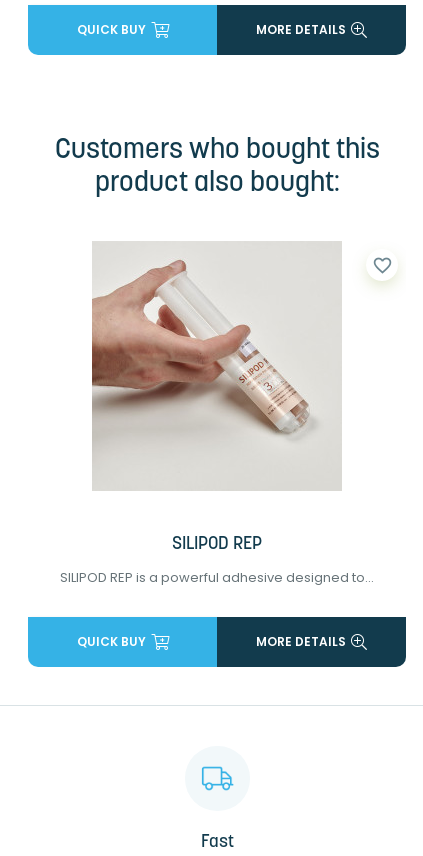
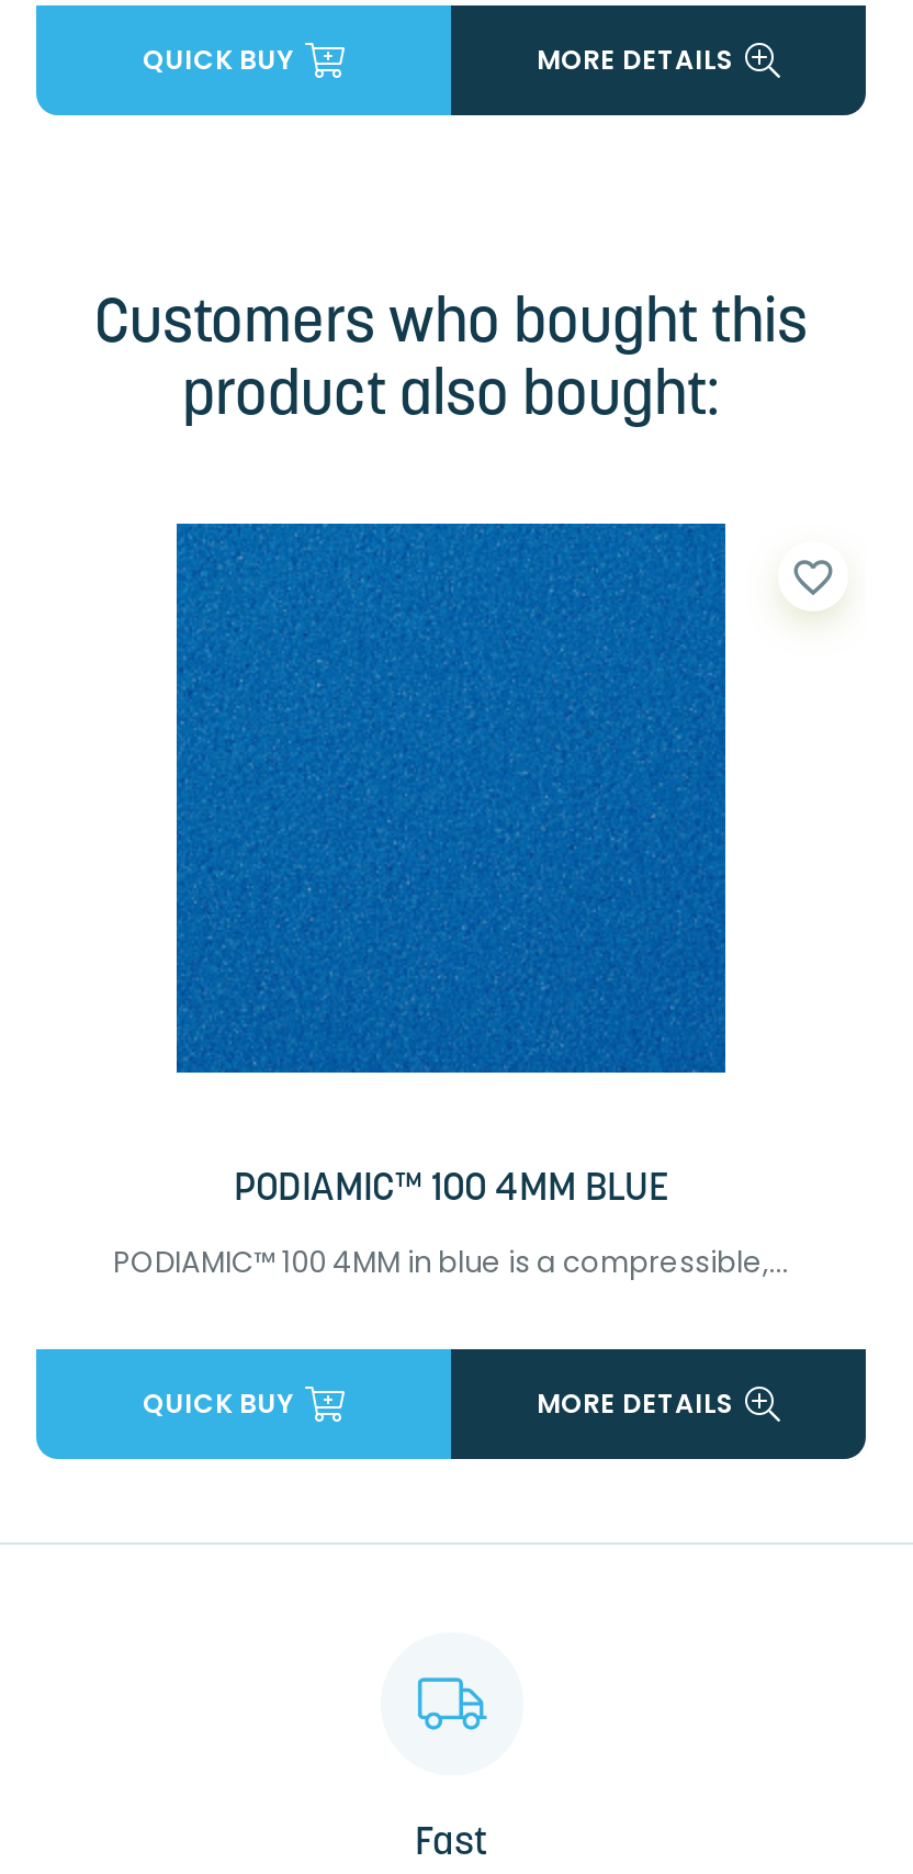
- [image]

- SILIPOD REP
+ PODIAMIC™ 100 4MM BLUE

- SILIPOD REP is a powerful adhesive designed to...
+ PODIAMIC™ 100 4MM in blue is a compressible,...
